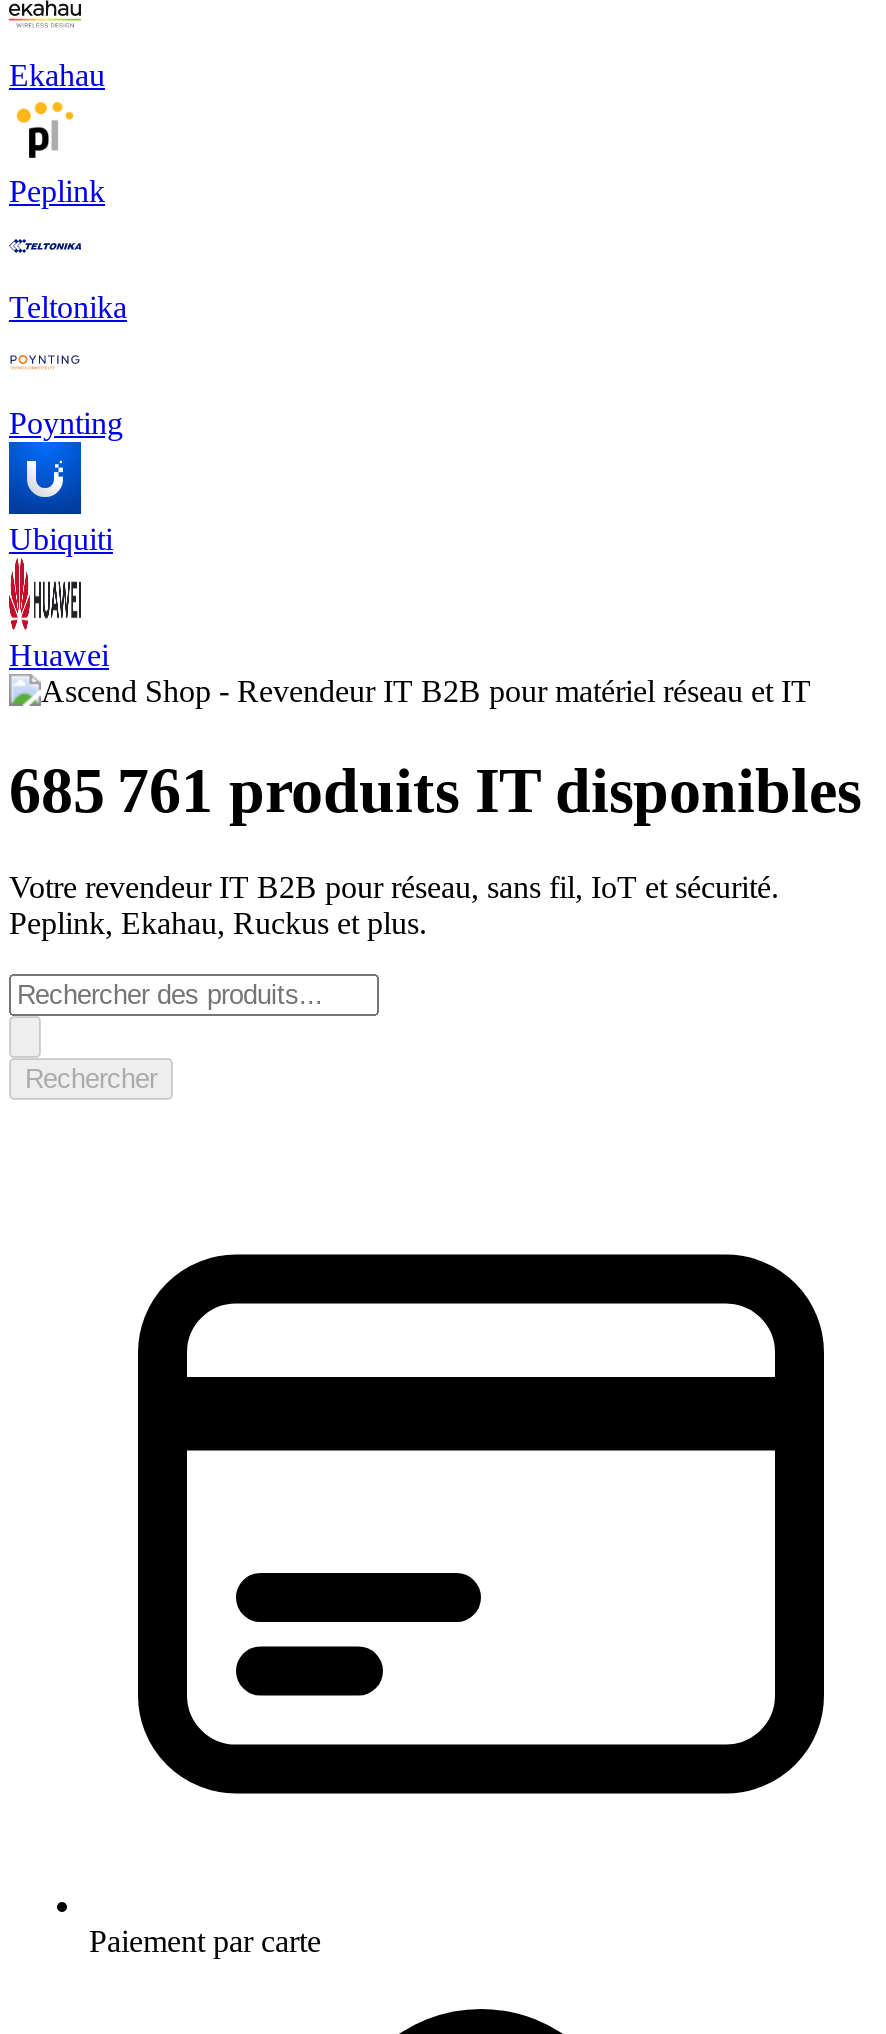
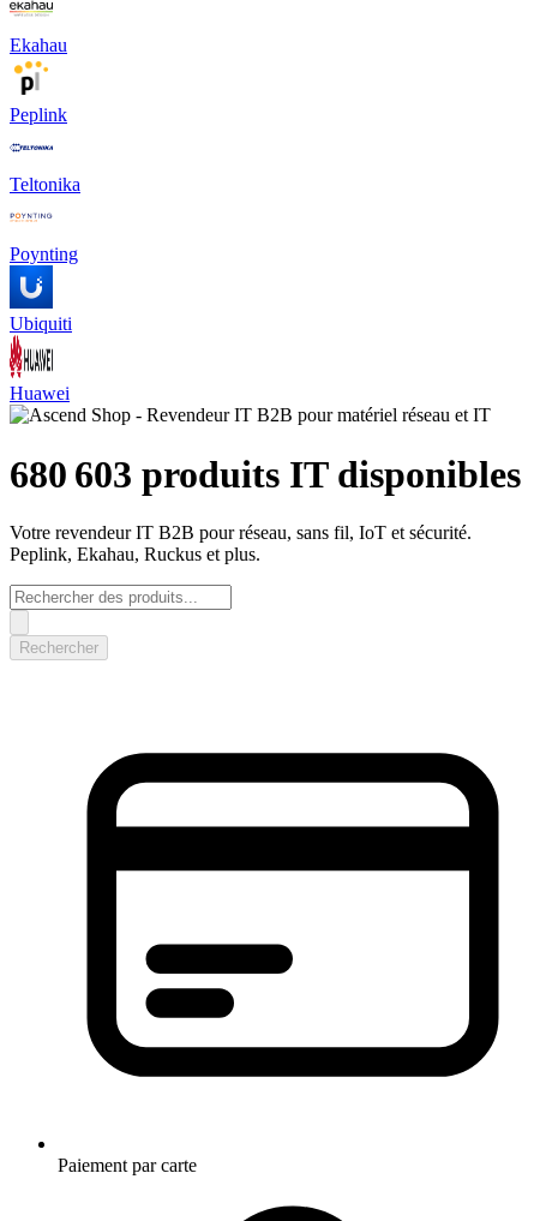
- 685 761 produits IT disponibles
+ 680 603 produits IT disponibles
